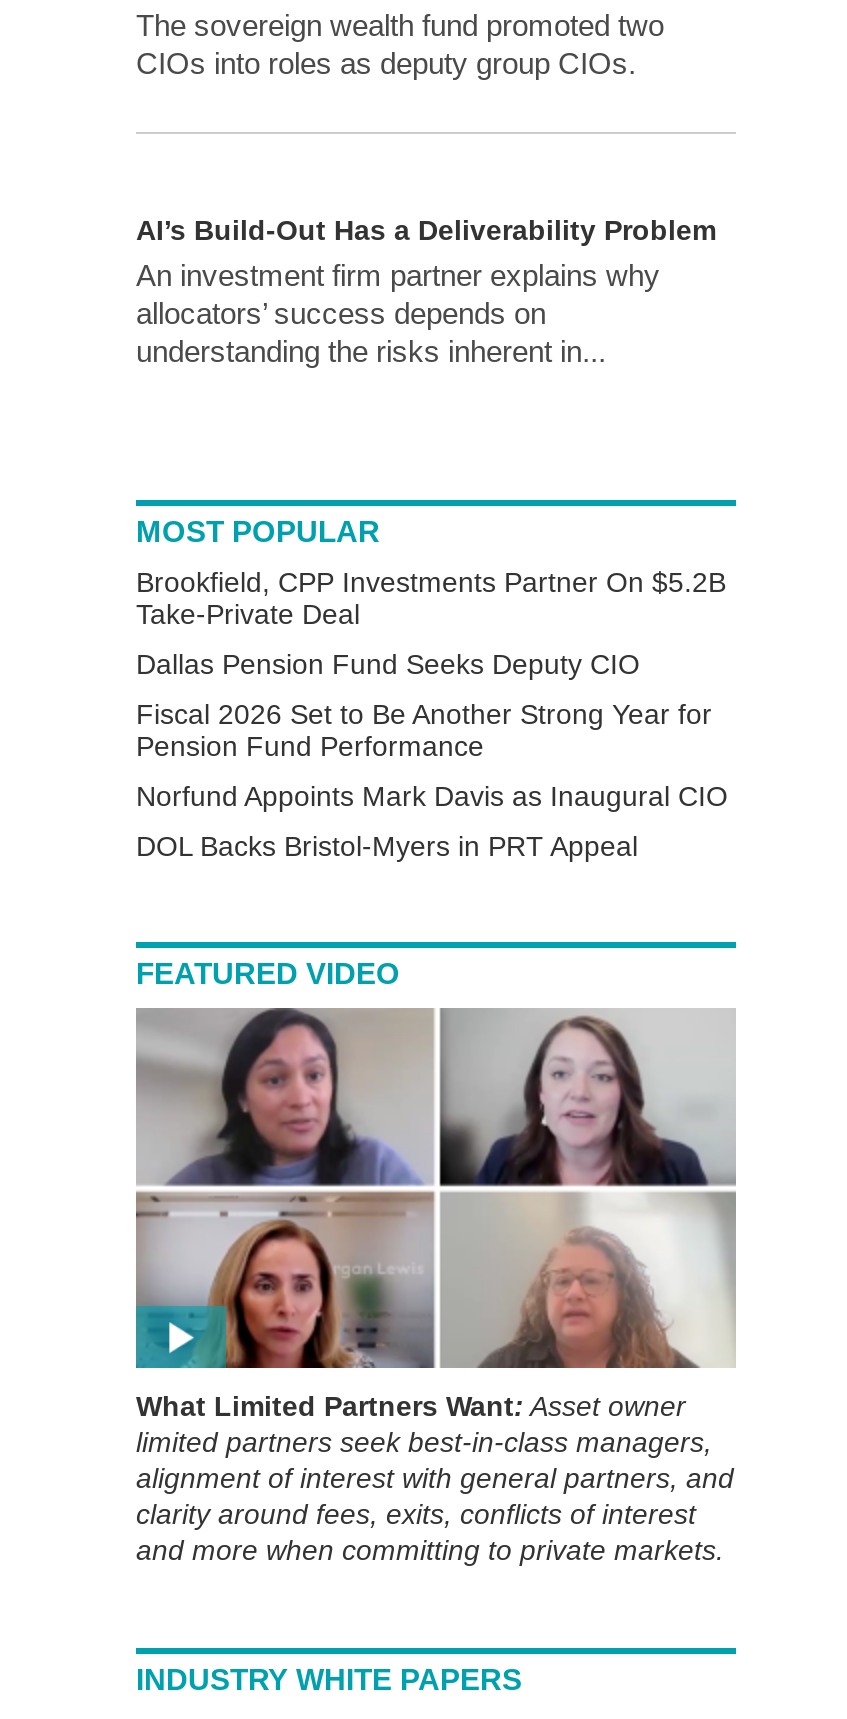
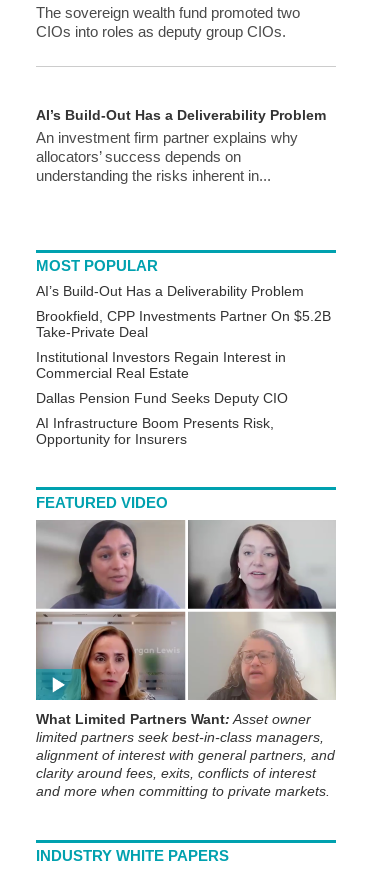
+ AI’s Build-Out Has a Deliverability Problem

+ Institutional Investors Regain Interest in
+ Commercial Real Estate

moved down: Dallas Pension Fund Seeks Deputy CIO

- Fiscal 2026 Set to Be Another Strong Year for
- Pension Fund Performance
- Norfund Appoints Mark Davis as Inaugural CIO
- DOL Backs Bristol-Myers in PRT Appeal
+ AI Infrastructure Boom Presents Risk,
+ Opportunity for Insurers
